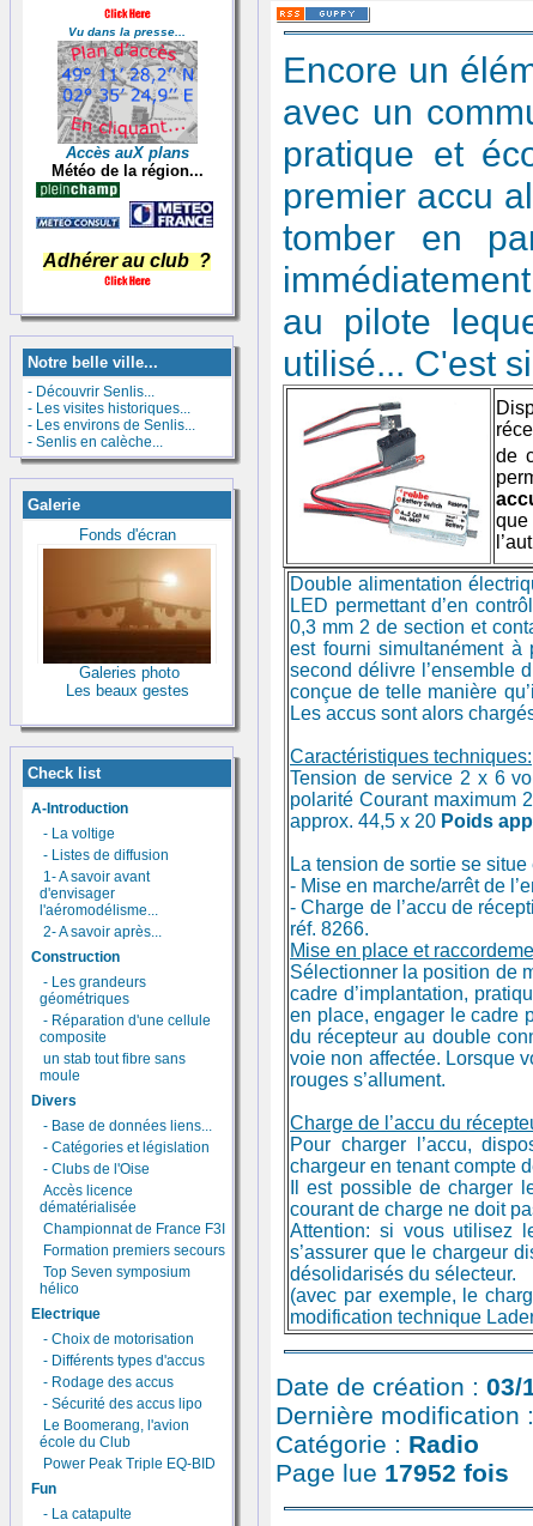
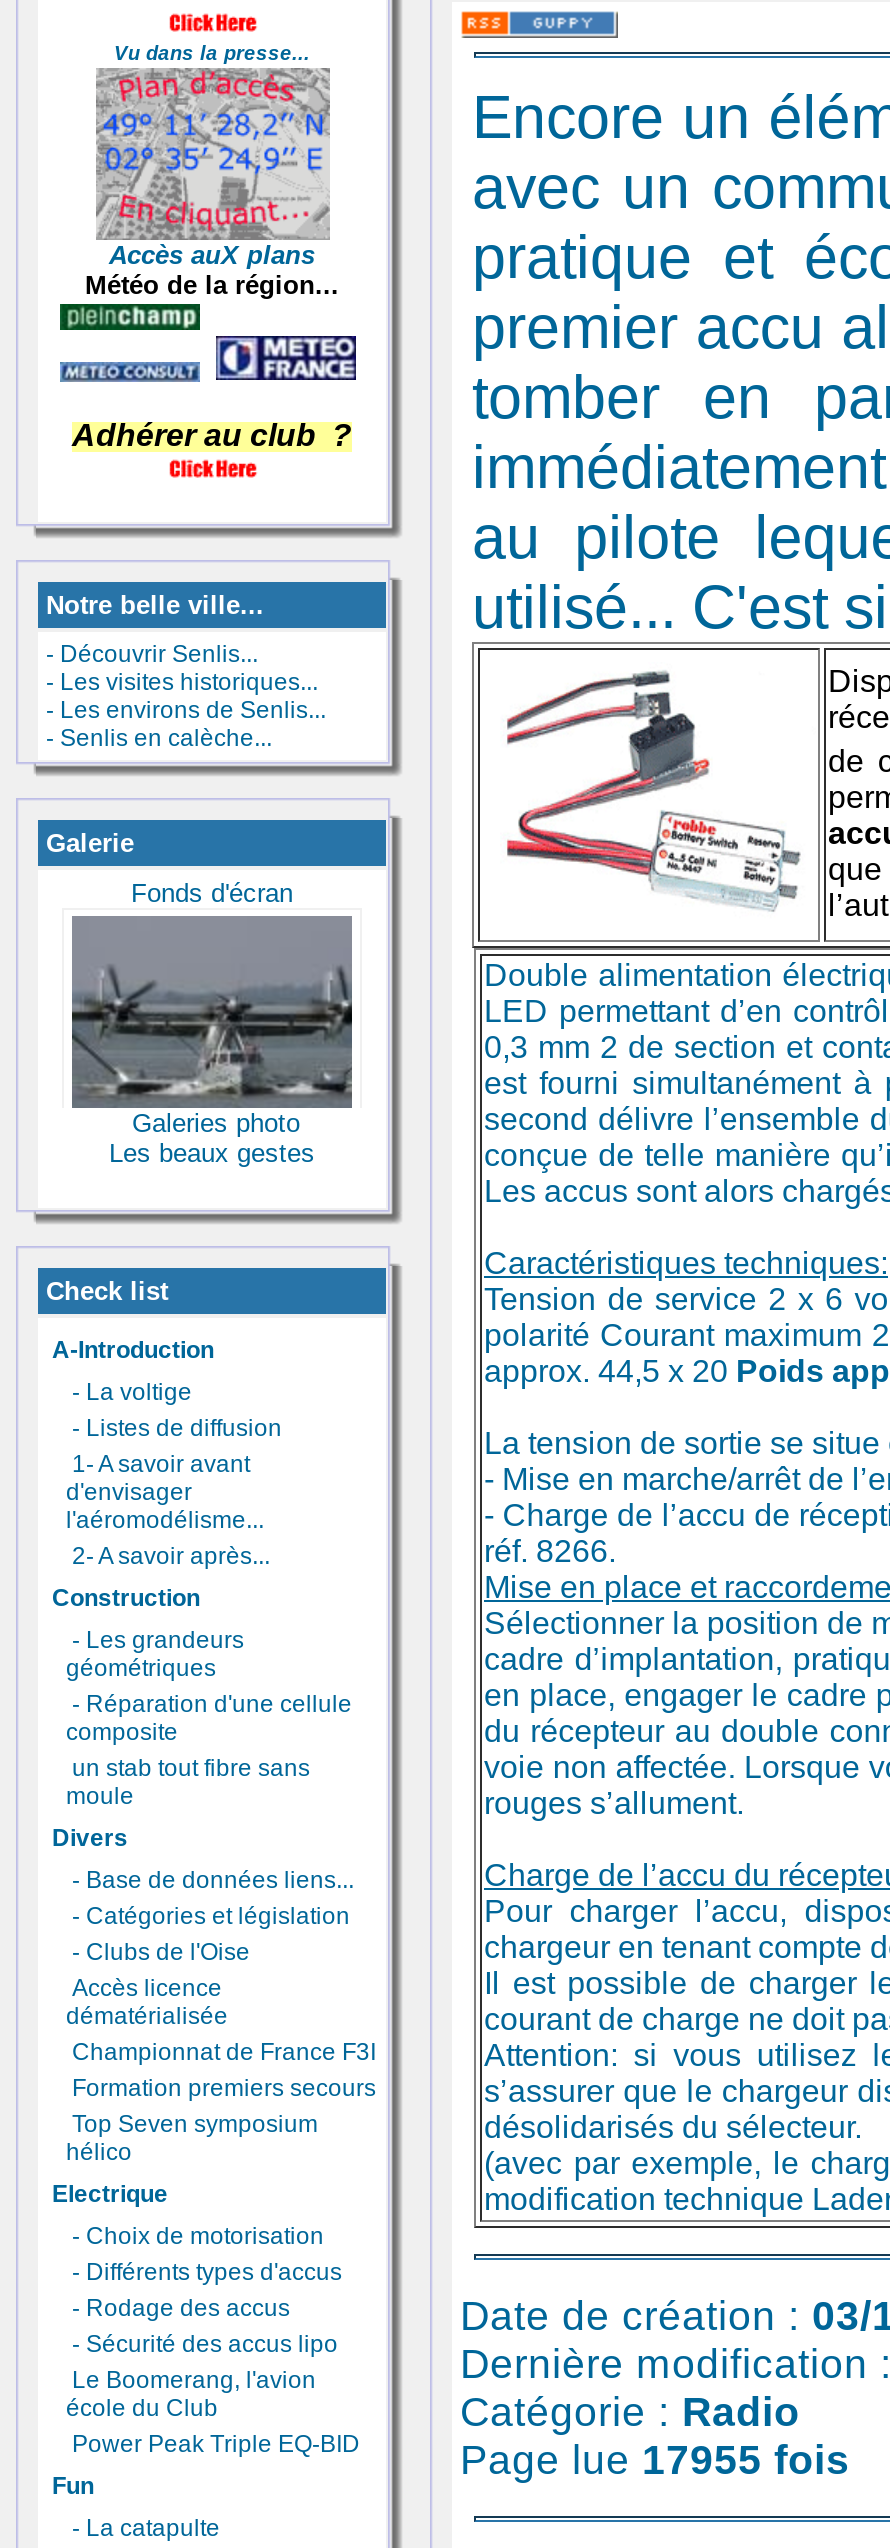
- [image]
+ [image]

- Page lue 17952 fois
+ Page lue 17955 fois
